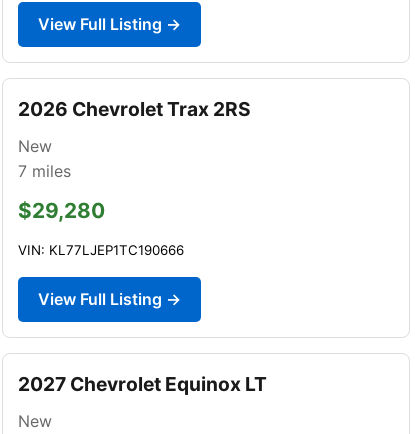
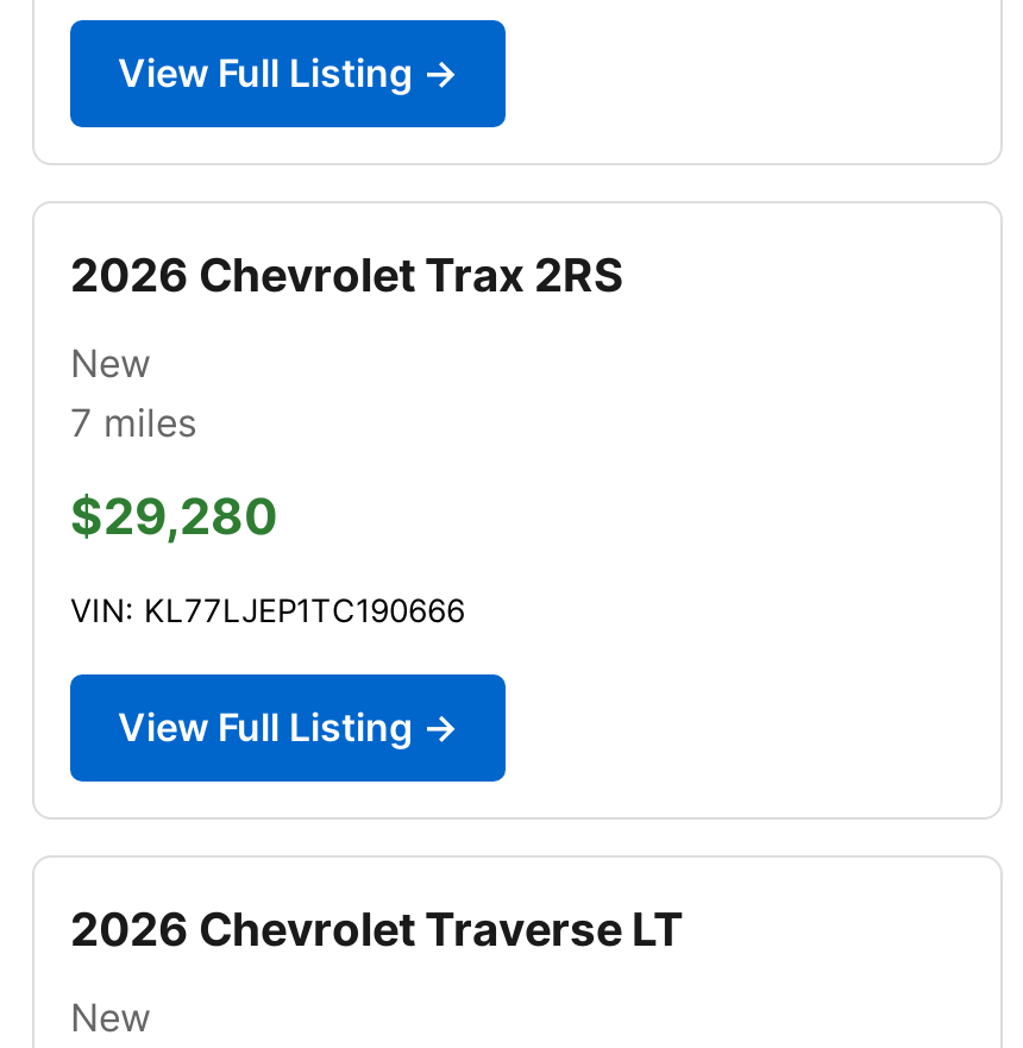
- 2027 Chevrolet Equinox LT
+ 2026 Chevrolet Traverse LT
